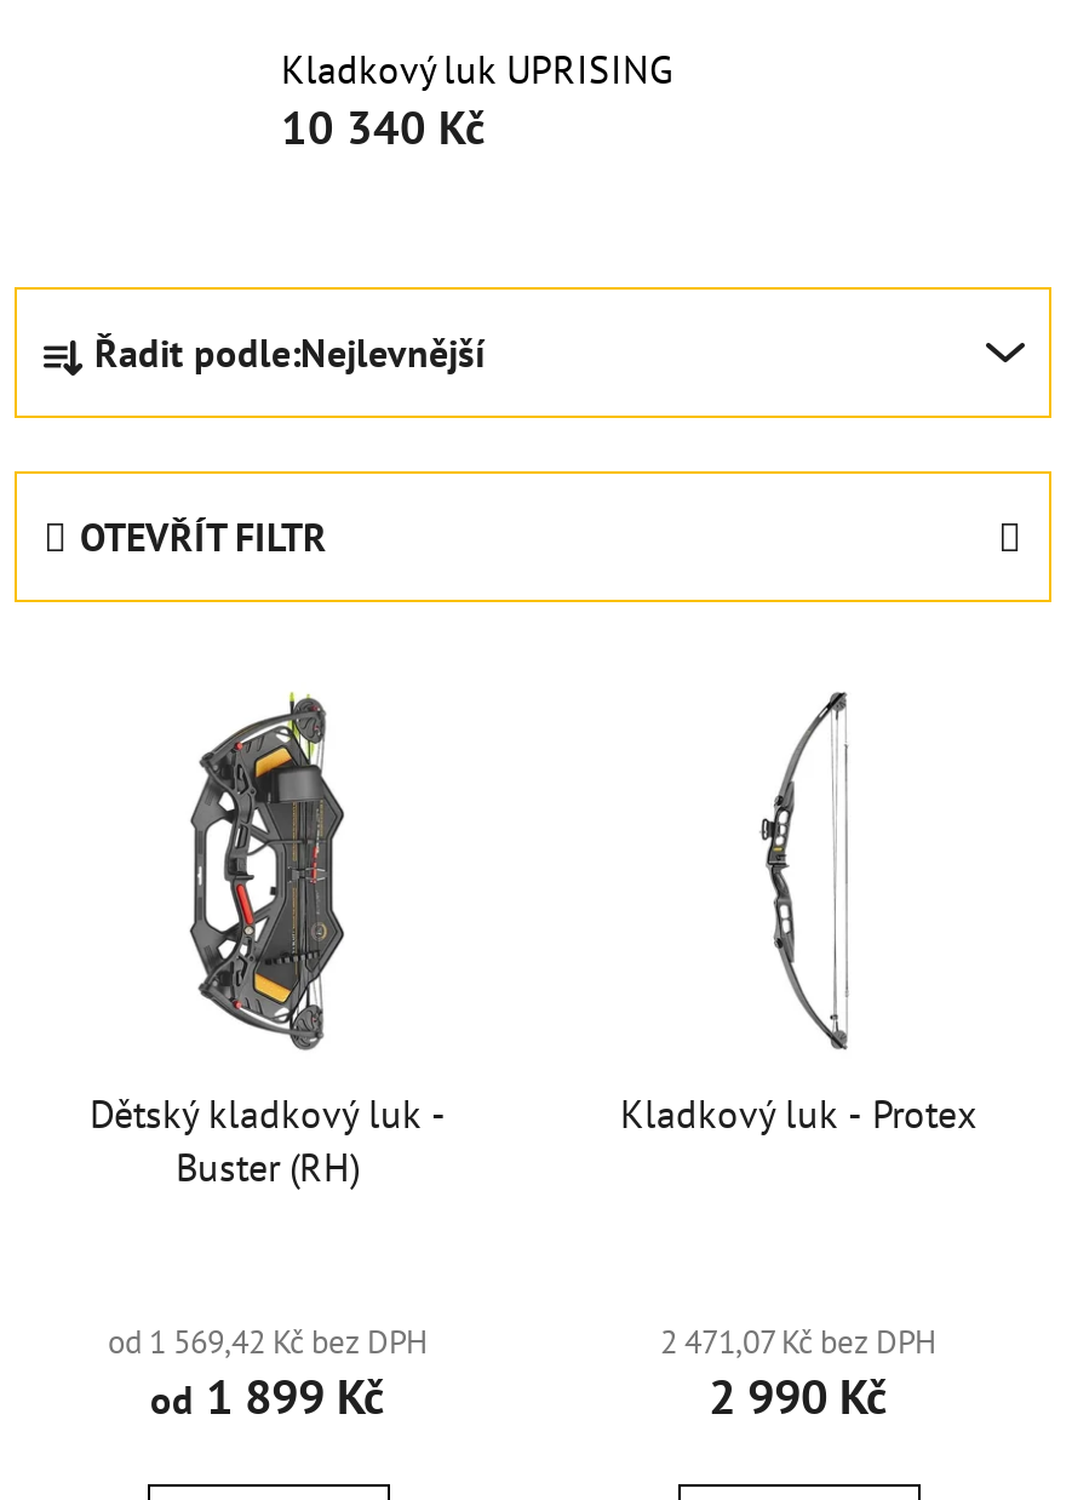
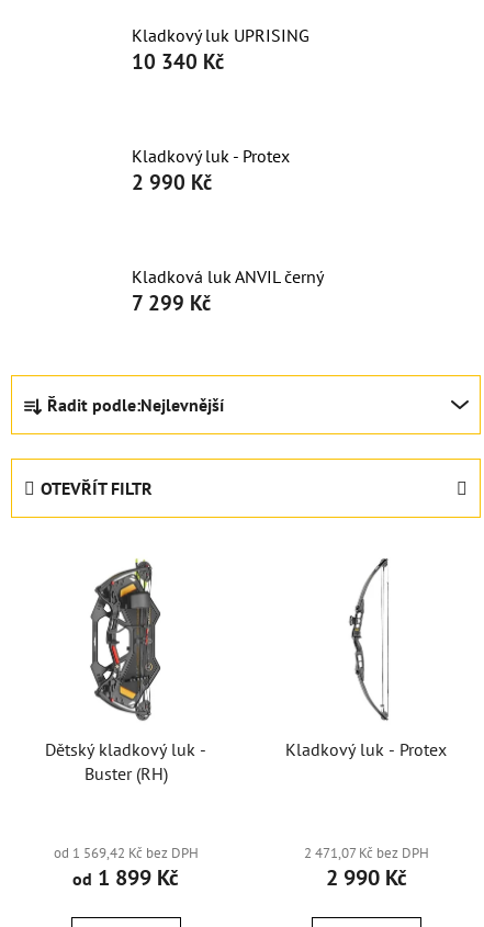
+ Kladkový luk - Protex
+ 2 990 Kč

+ Kladková luk ANVIL černý
+ 7 299 Kč
